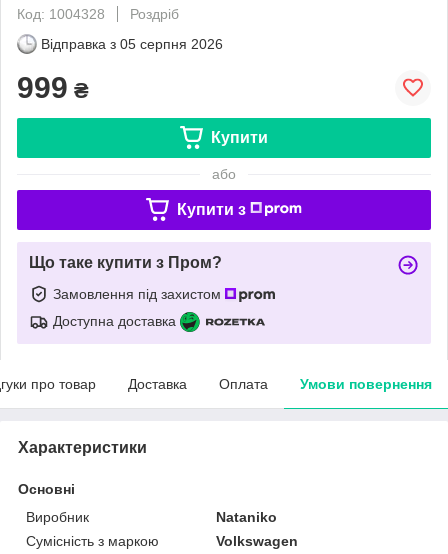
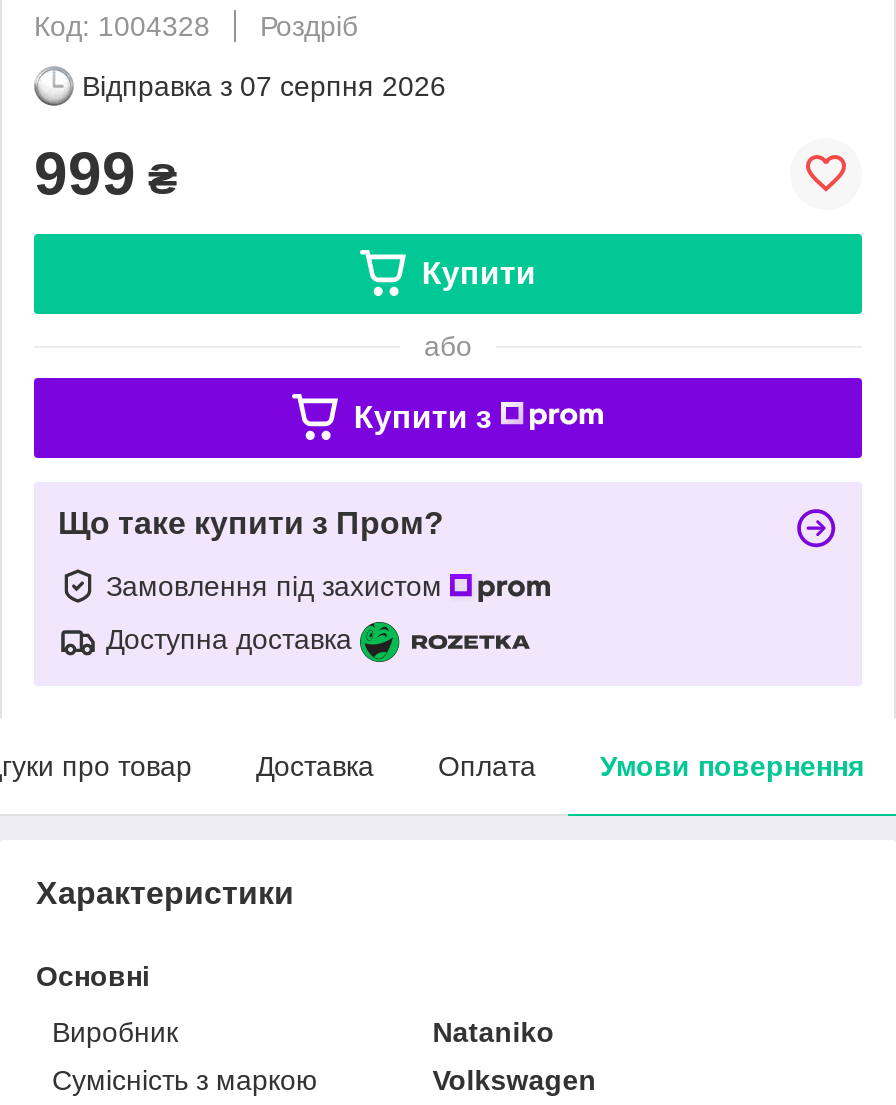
- Відправка з 05 серпня 2026
+ Відправка з 07 серпня 2026
